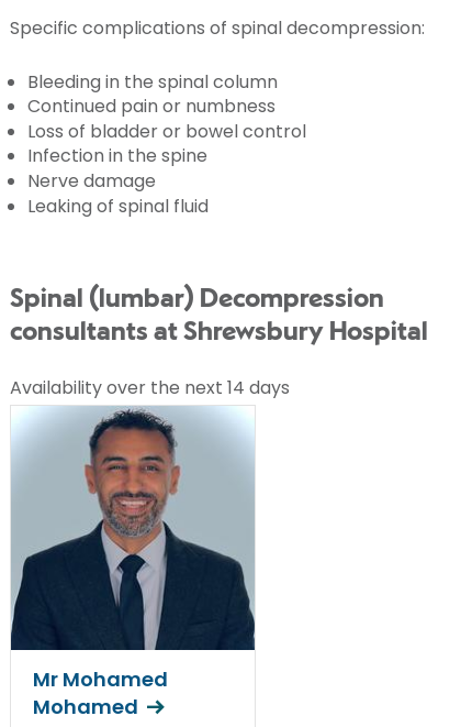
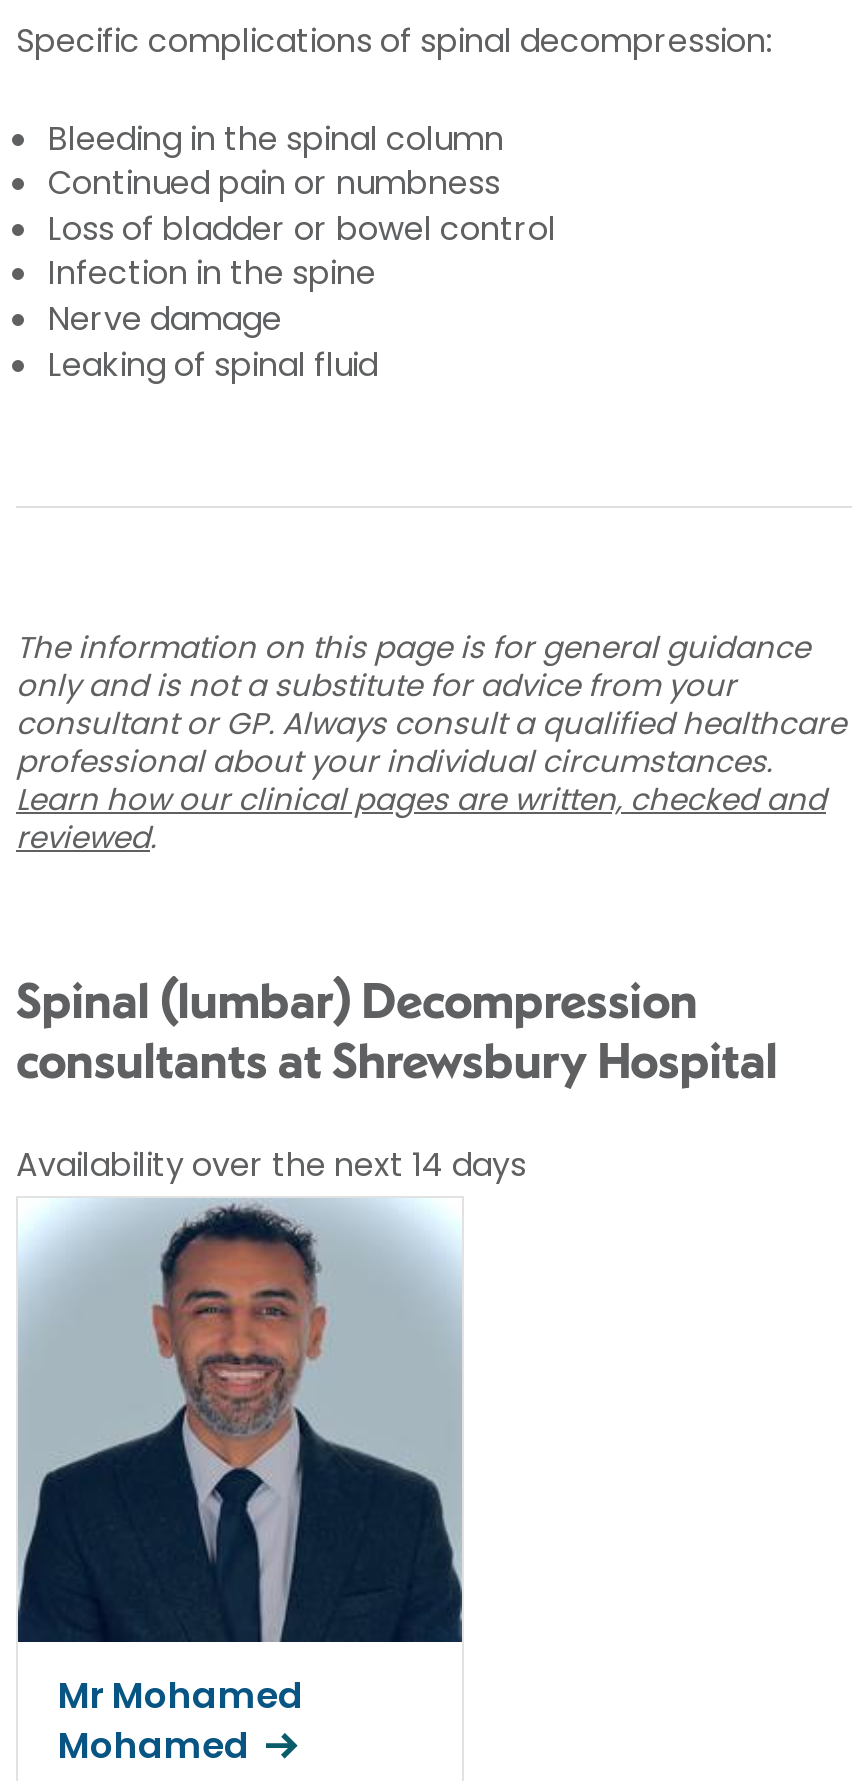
+ The information on this page is for general guidance
+ only and is not a substitute for advice from your
+ consultant or GP. Always consult a qualified healthcare
+ professional about your individual circumstances.
+ Learn how our clinical pages are written, checked and
+ reviewed.
